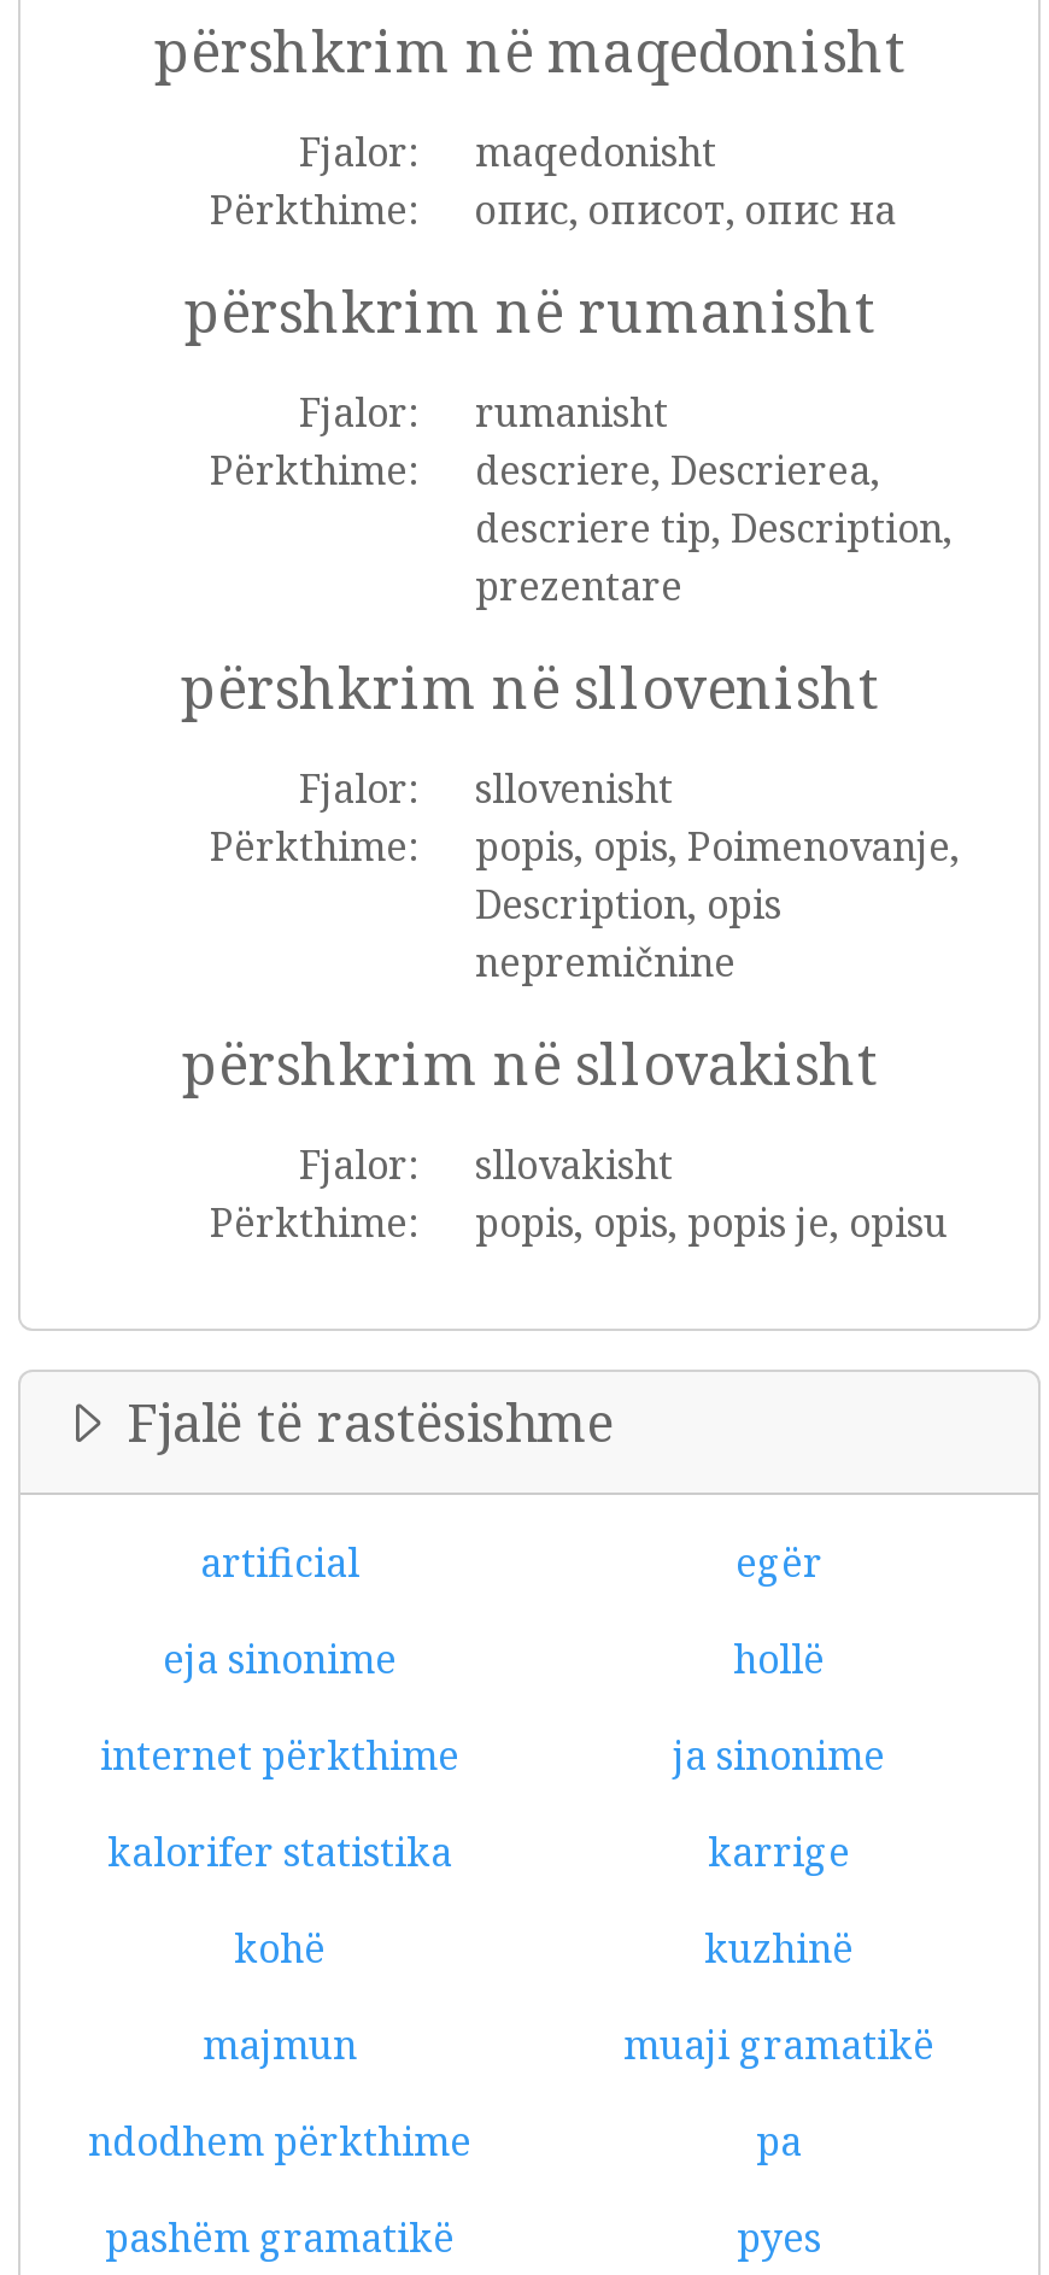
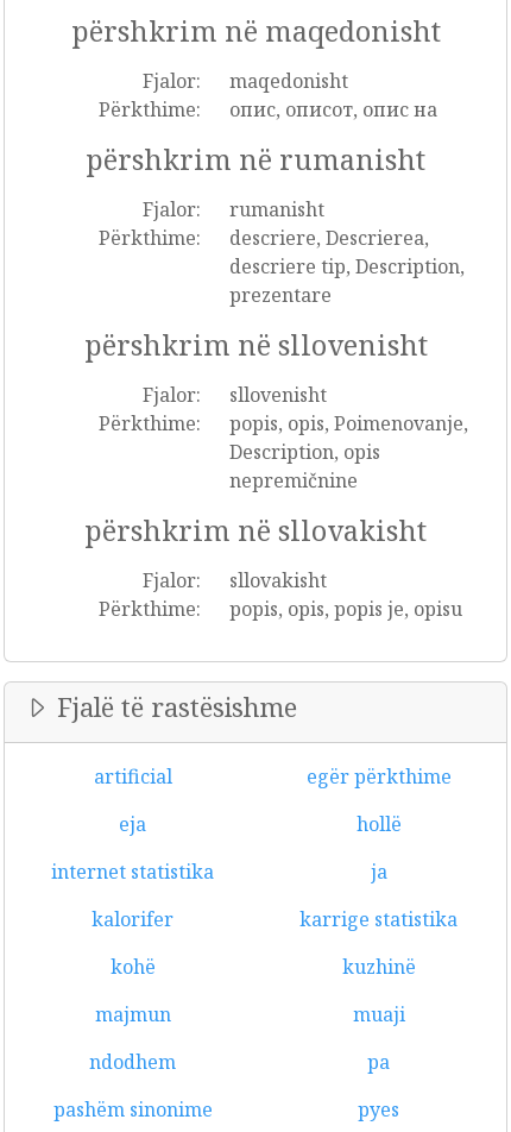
- egër
+ egër përkthime

- eja sinonime
+ eja

- internet përkthime
- ja sinonime
+ internet statistika
+ ja

- kalorifer statistika
- karrige
+ kalorifer
+ karrige statistika

- muaji gramatikë
+ muaji

- ndodhem përkthime
+ ndodhem

- pashëm gramatikë
+ pashëm sinonime
